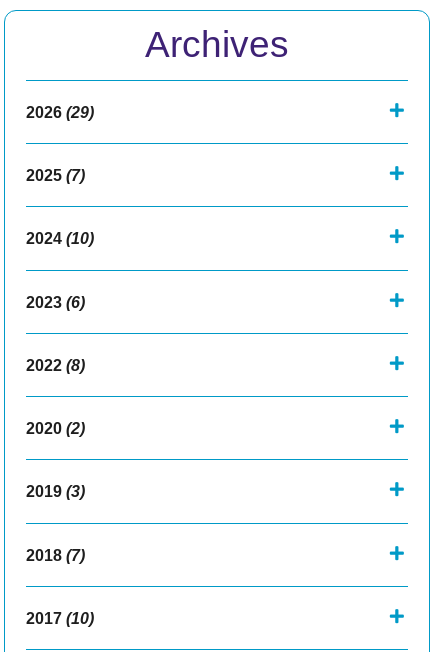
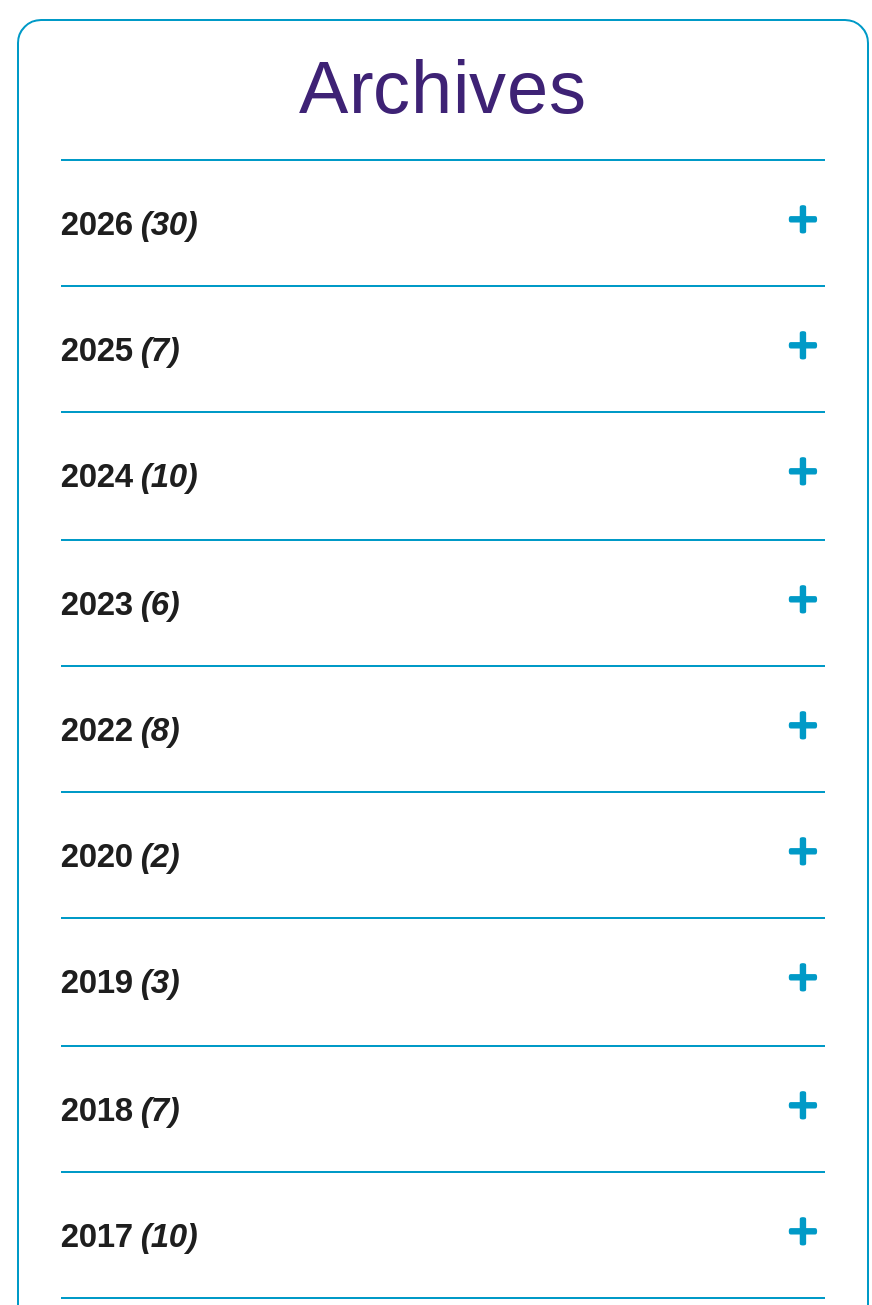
- 2026 (29)
+ 2026 (30)
